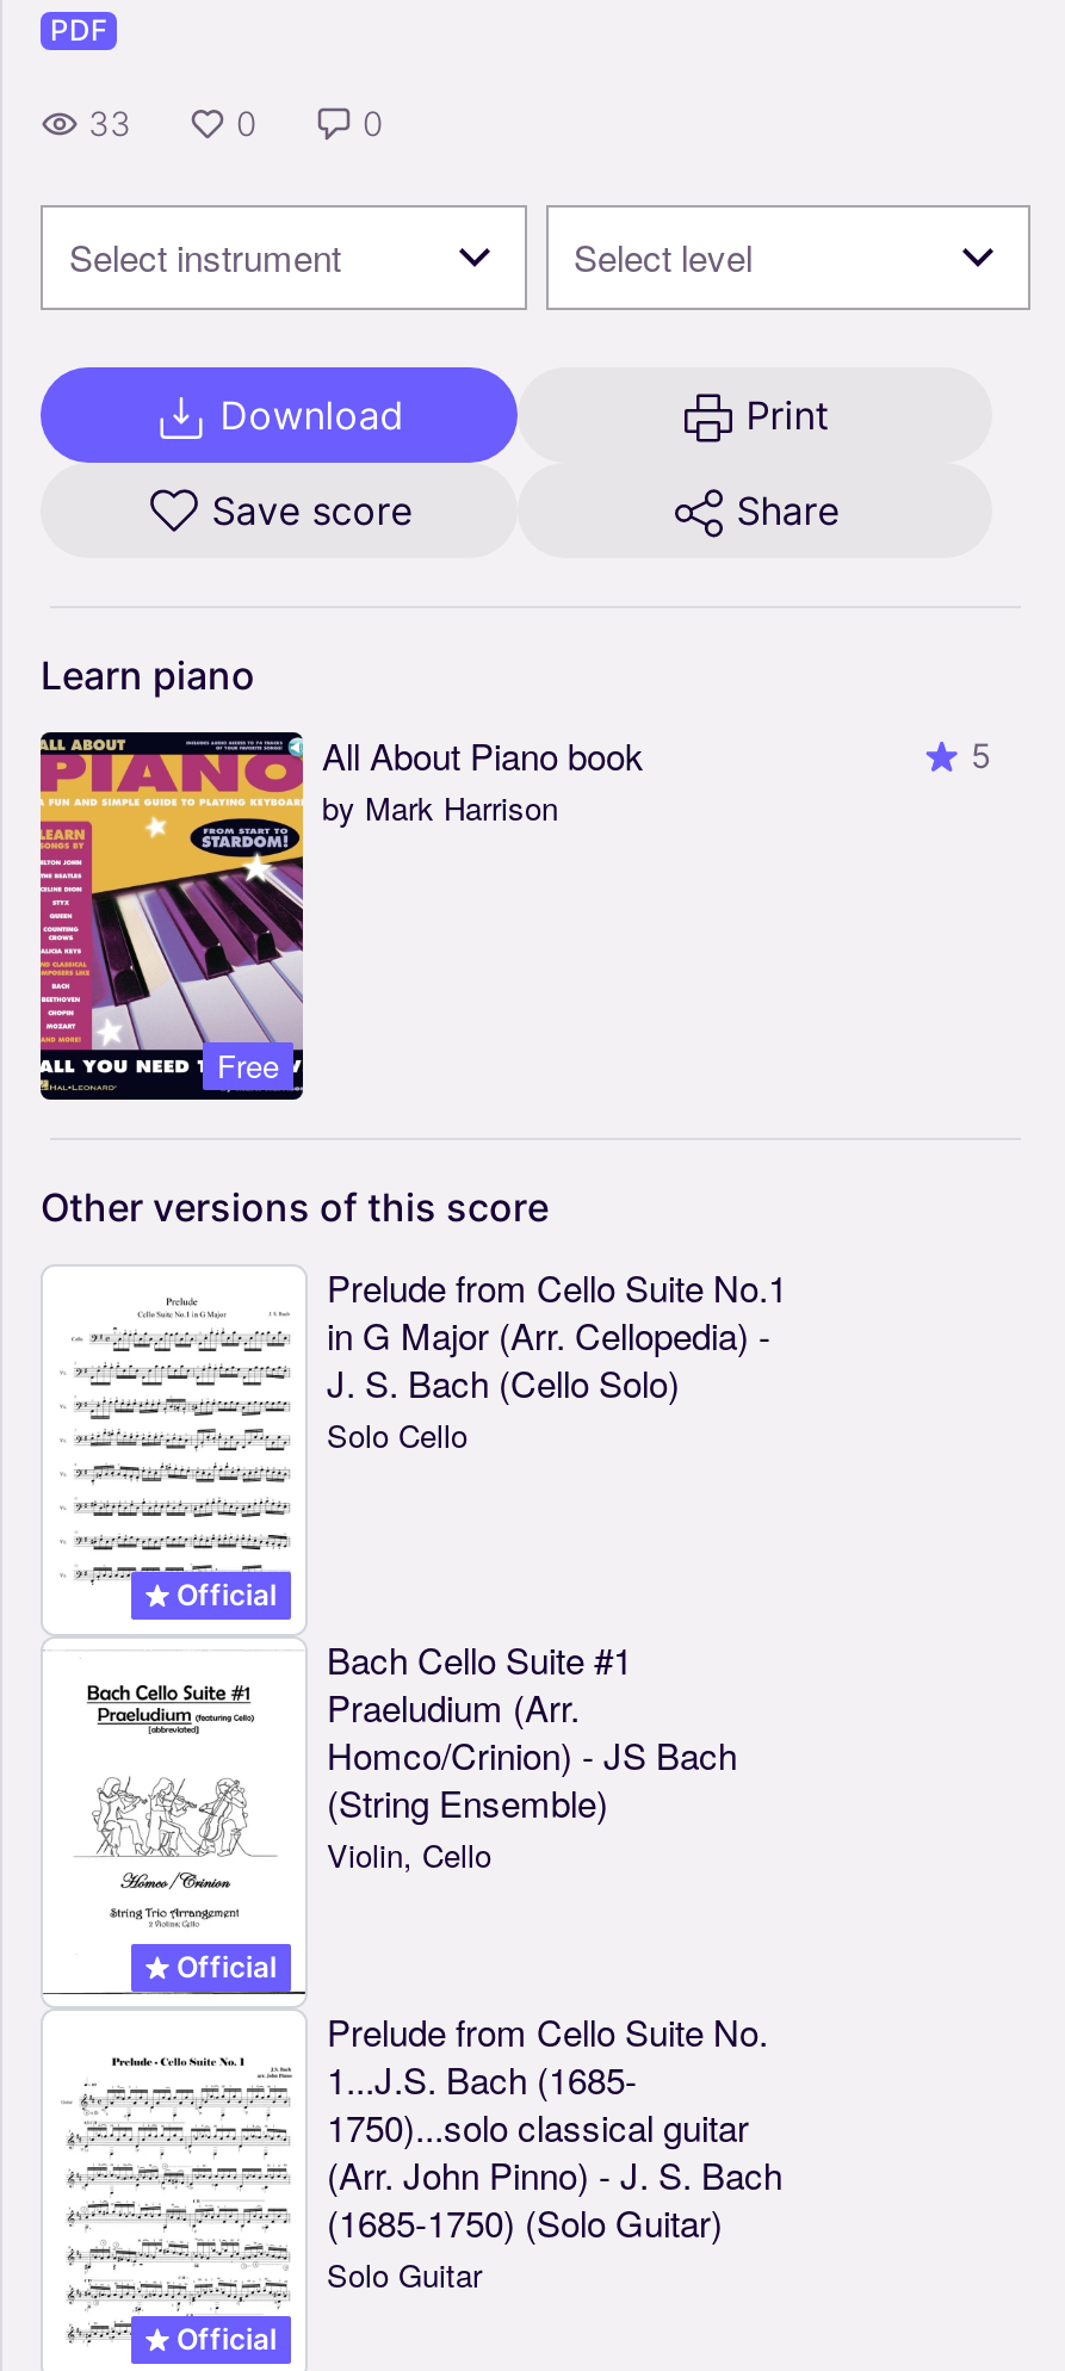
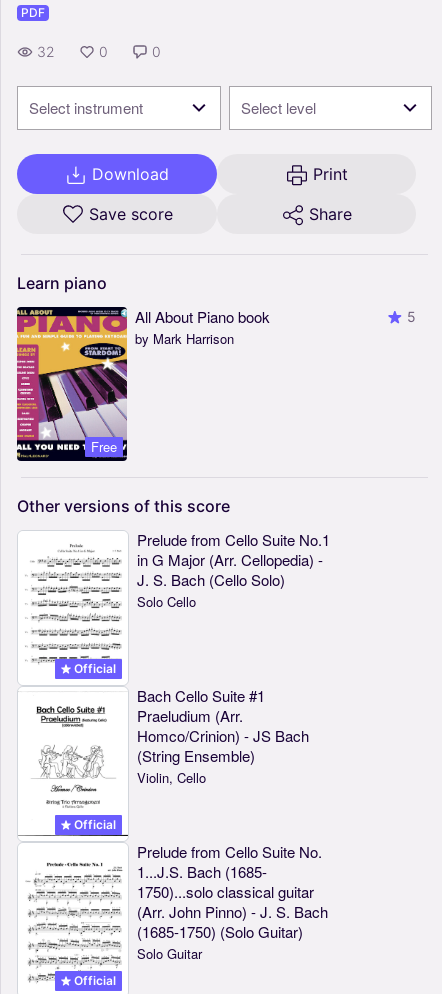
- 33
+ 32
